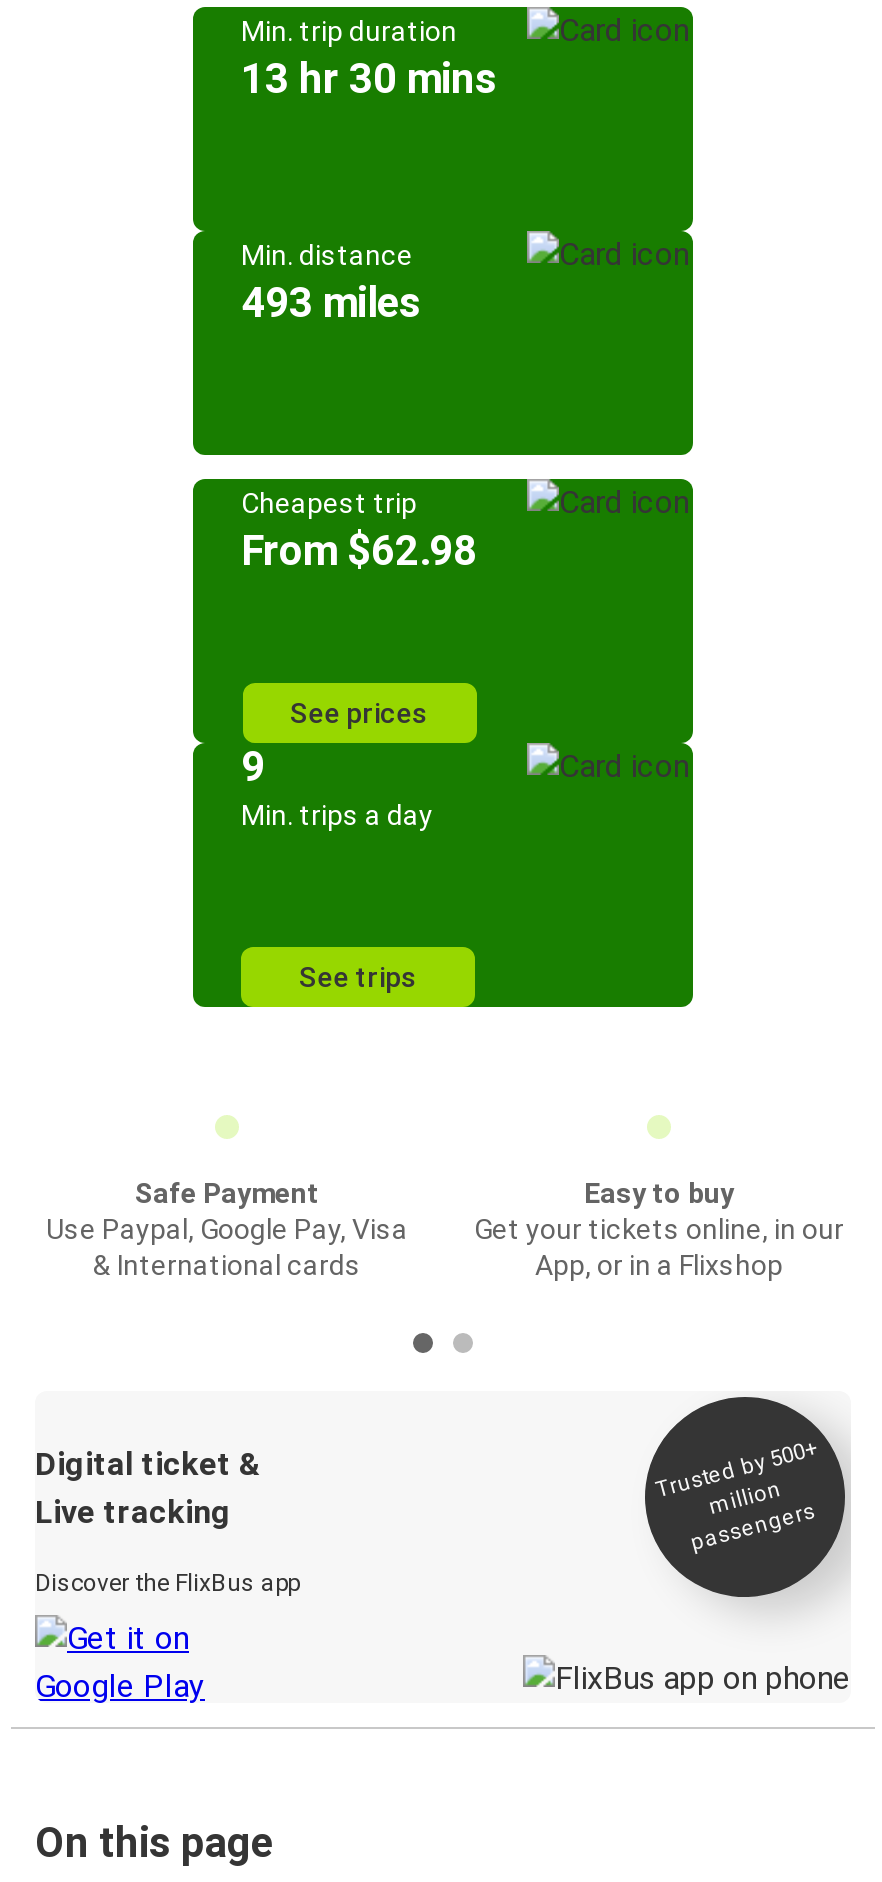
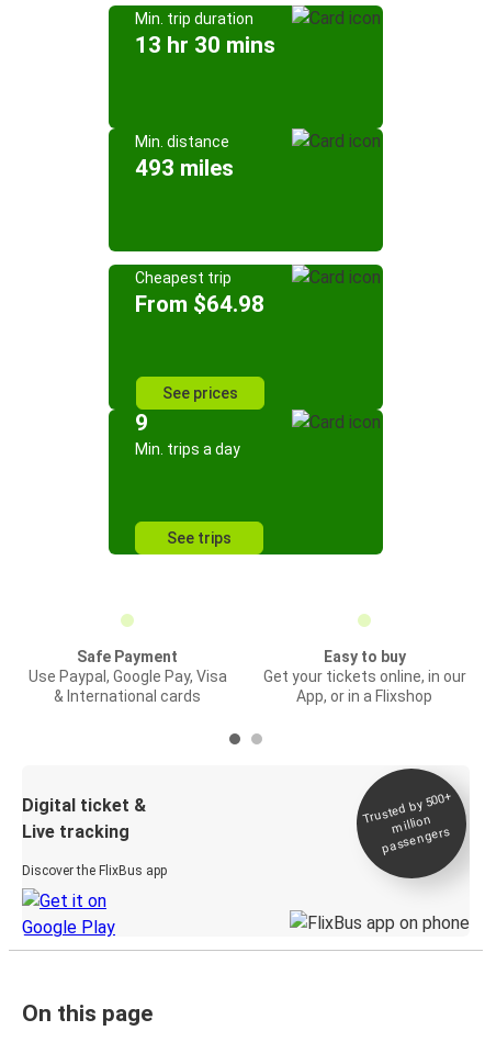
- From $62.98
+ From $64.98
